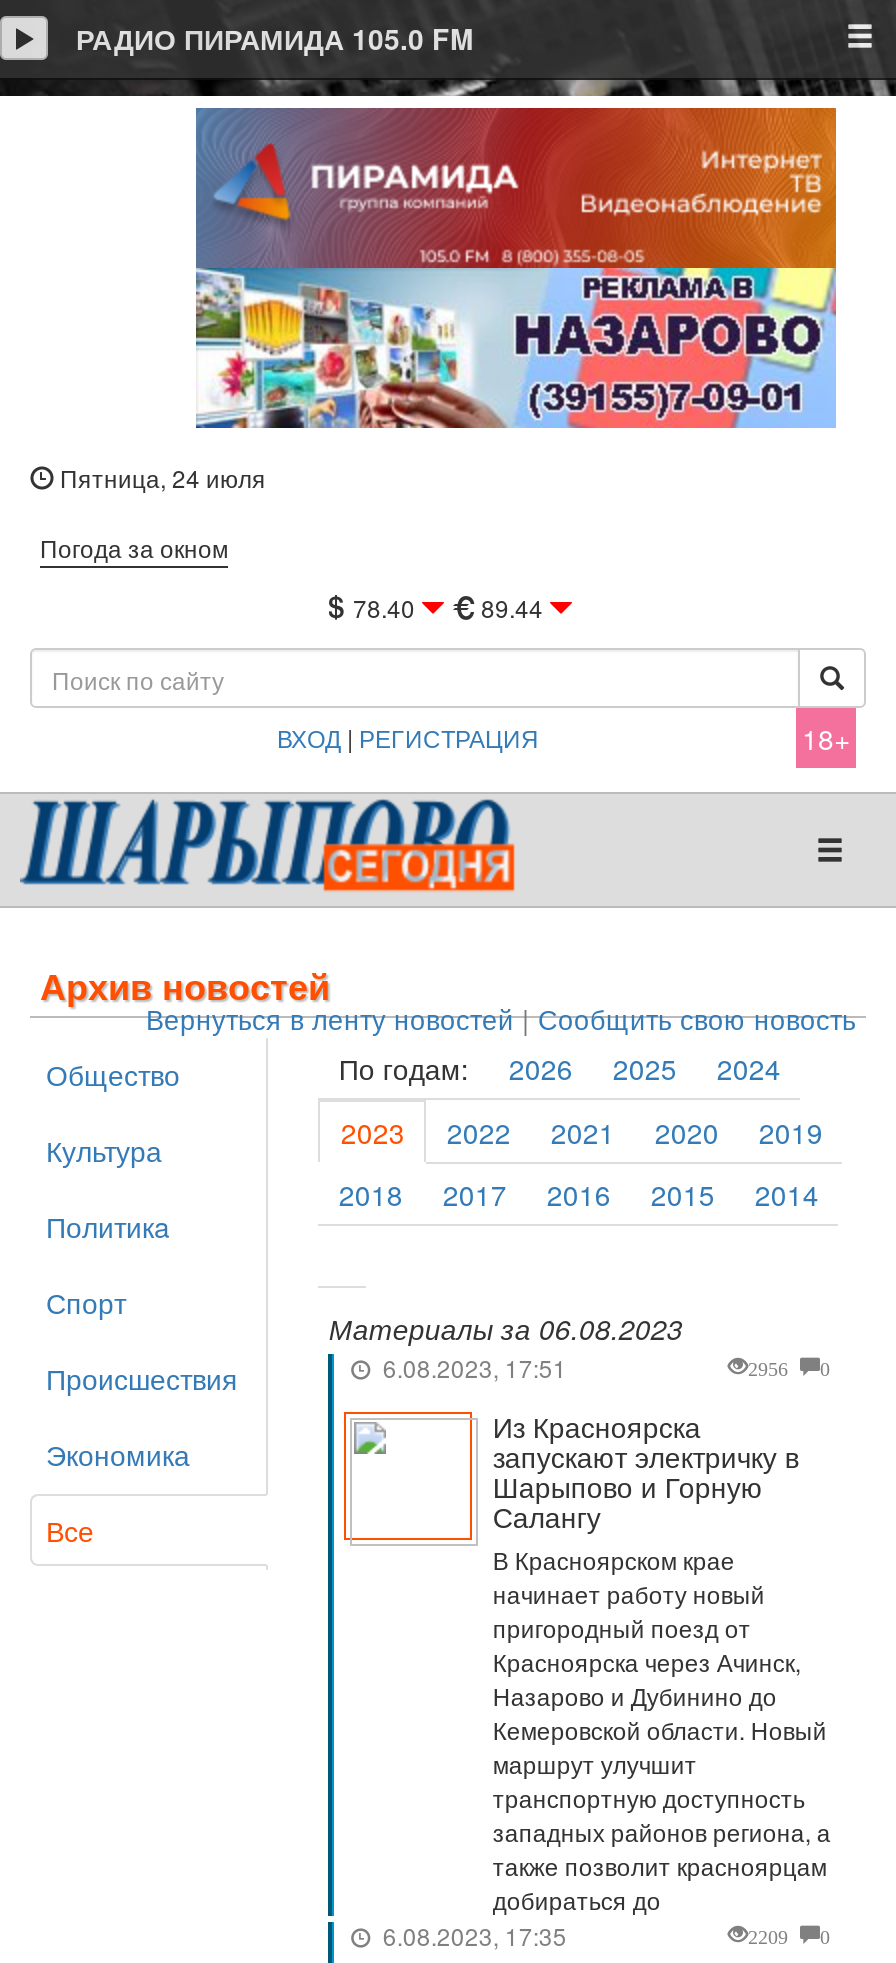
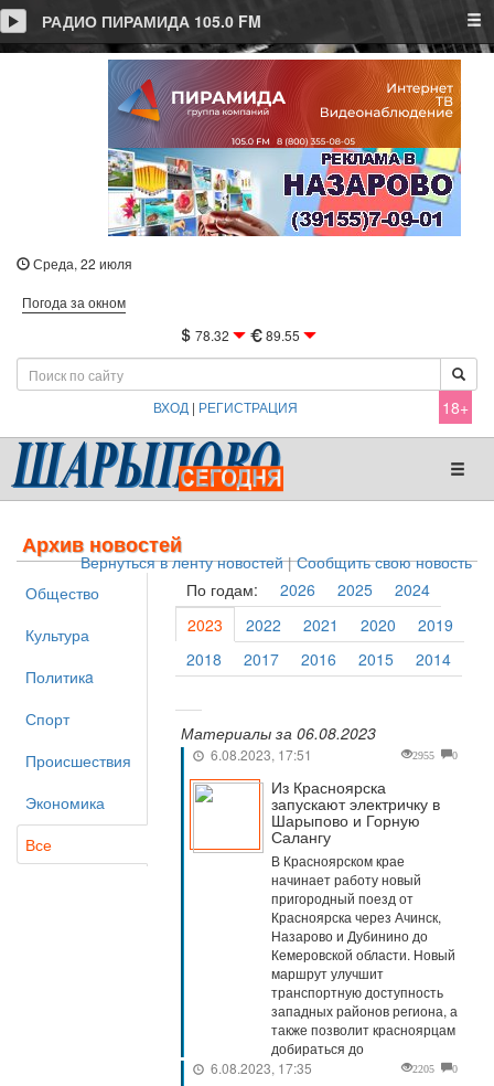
- Пятница, 24 июля
+ Среда, 22 июля

- 78.40
+ 78.32

- 89.44
+ 89.55

- 2956
+ 2955

- 2209
+ 2205
